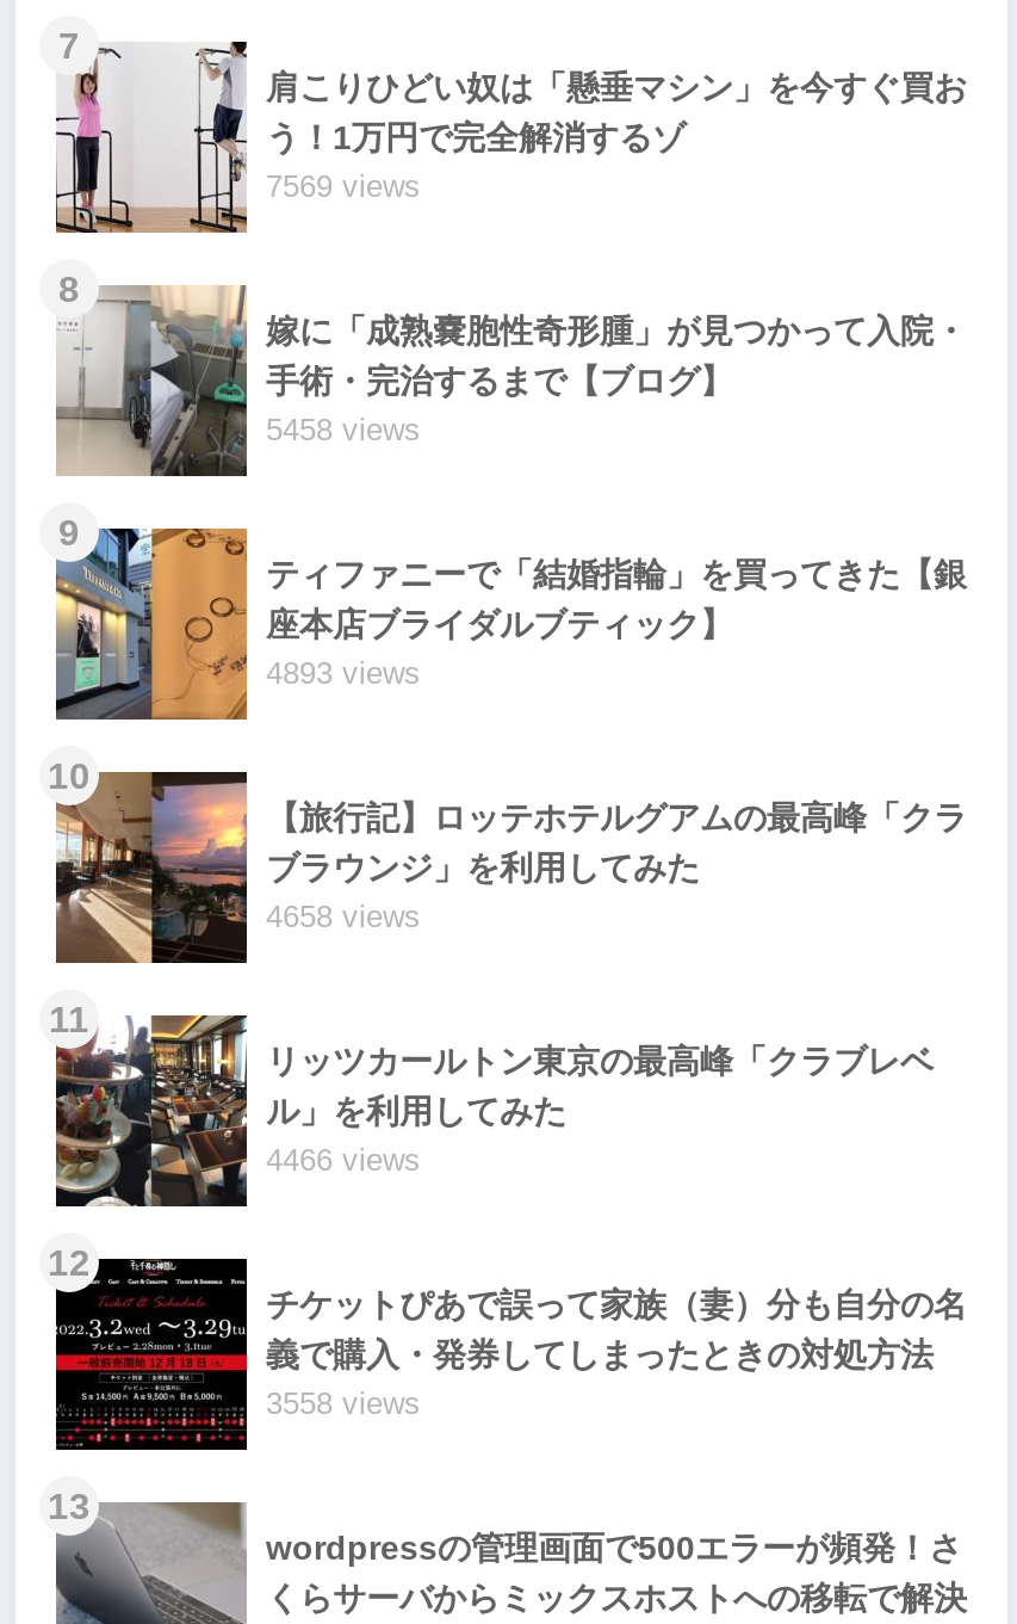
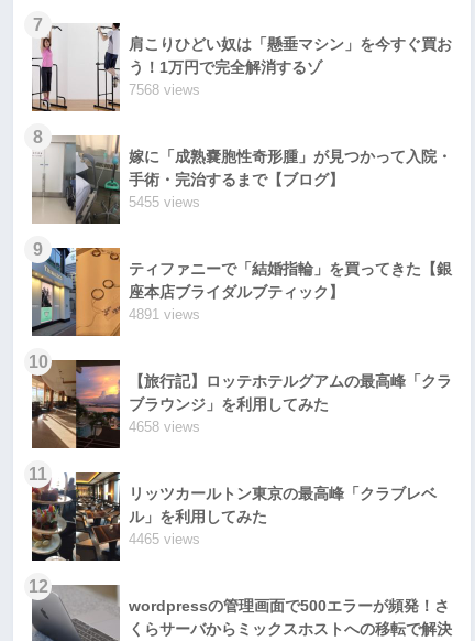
- 7569 views
+ 7568 views

- 5458 views
+ 5455 views

- 4893 views
+ 4891 views

- 4466 views
+ 4465 views

- [image]
- チケットぴあで誤って家族（妻）分も自分の名
- 義で購入・発券してしまったときの対処方法
- 3558 views
- 13
